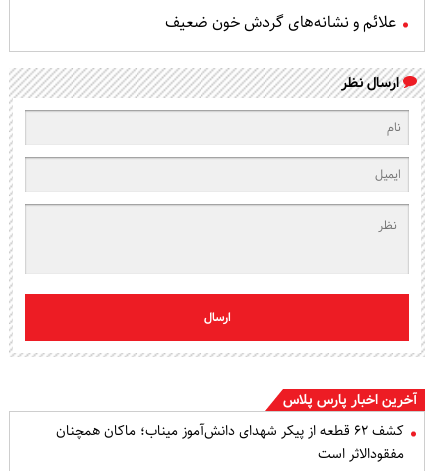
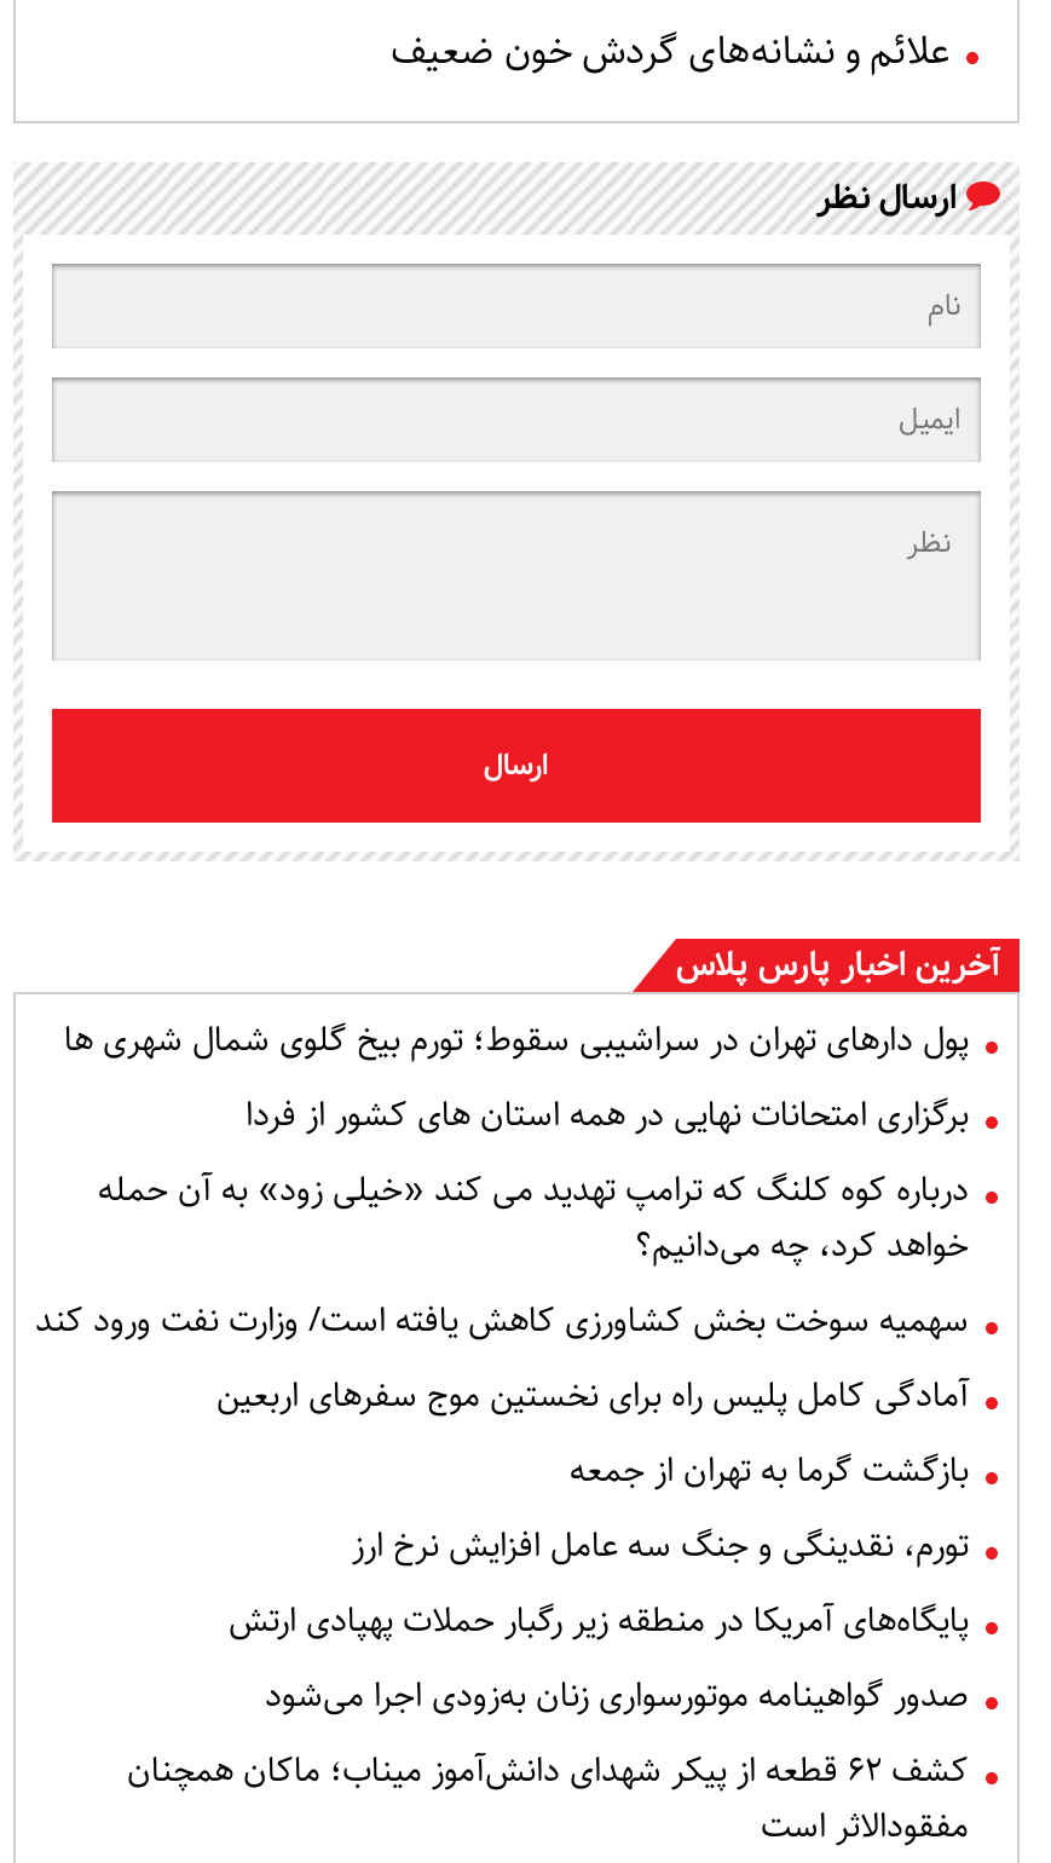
+ پول دارهای تهران در سراشیبی سقوط؛ تورم بیخ گلوی شمال شهری ها
+ برگزاری امتحانات نهایی در همه استان های کشور از فردا
+ درباره کوه کلنگ که ترامپ تهدید می کند «خیلی زود» به آن حمله
+ خواهد کرد، چه می‌دانیم؟
+ سهمیه سوخت بخش کشاورزی کاهش یافته است/ وزارت نفت ورود کند
+ آمادگی کامل پلیس راه برای نخستین موج سفرهای اربعین
+ بازگشت گرما به تهران از جمعه
+ تورم، نقدینگی و جنگ سه عامل افزایش نرخ ارز
+ پایگاه‌های آمریکا در منطقه زیر رگبار حملات پهپادی ارتش
+ صدور گواهینامه موتورسواری زنان به‌زودی اجرا می‌شود
